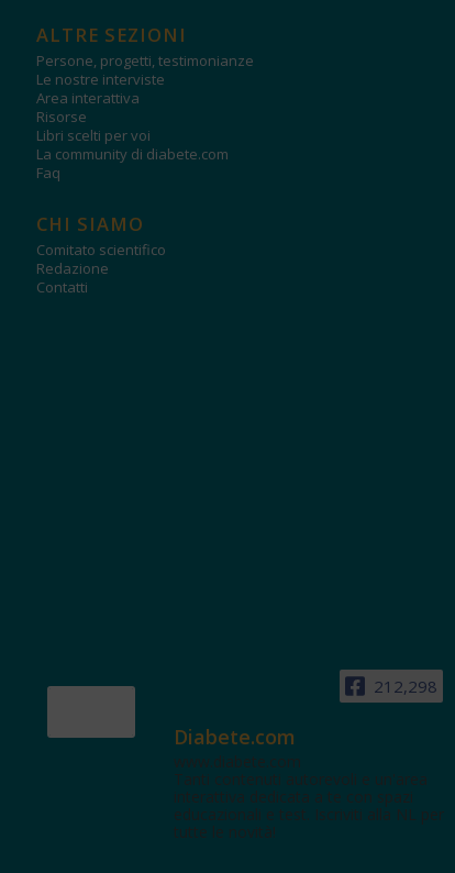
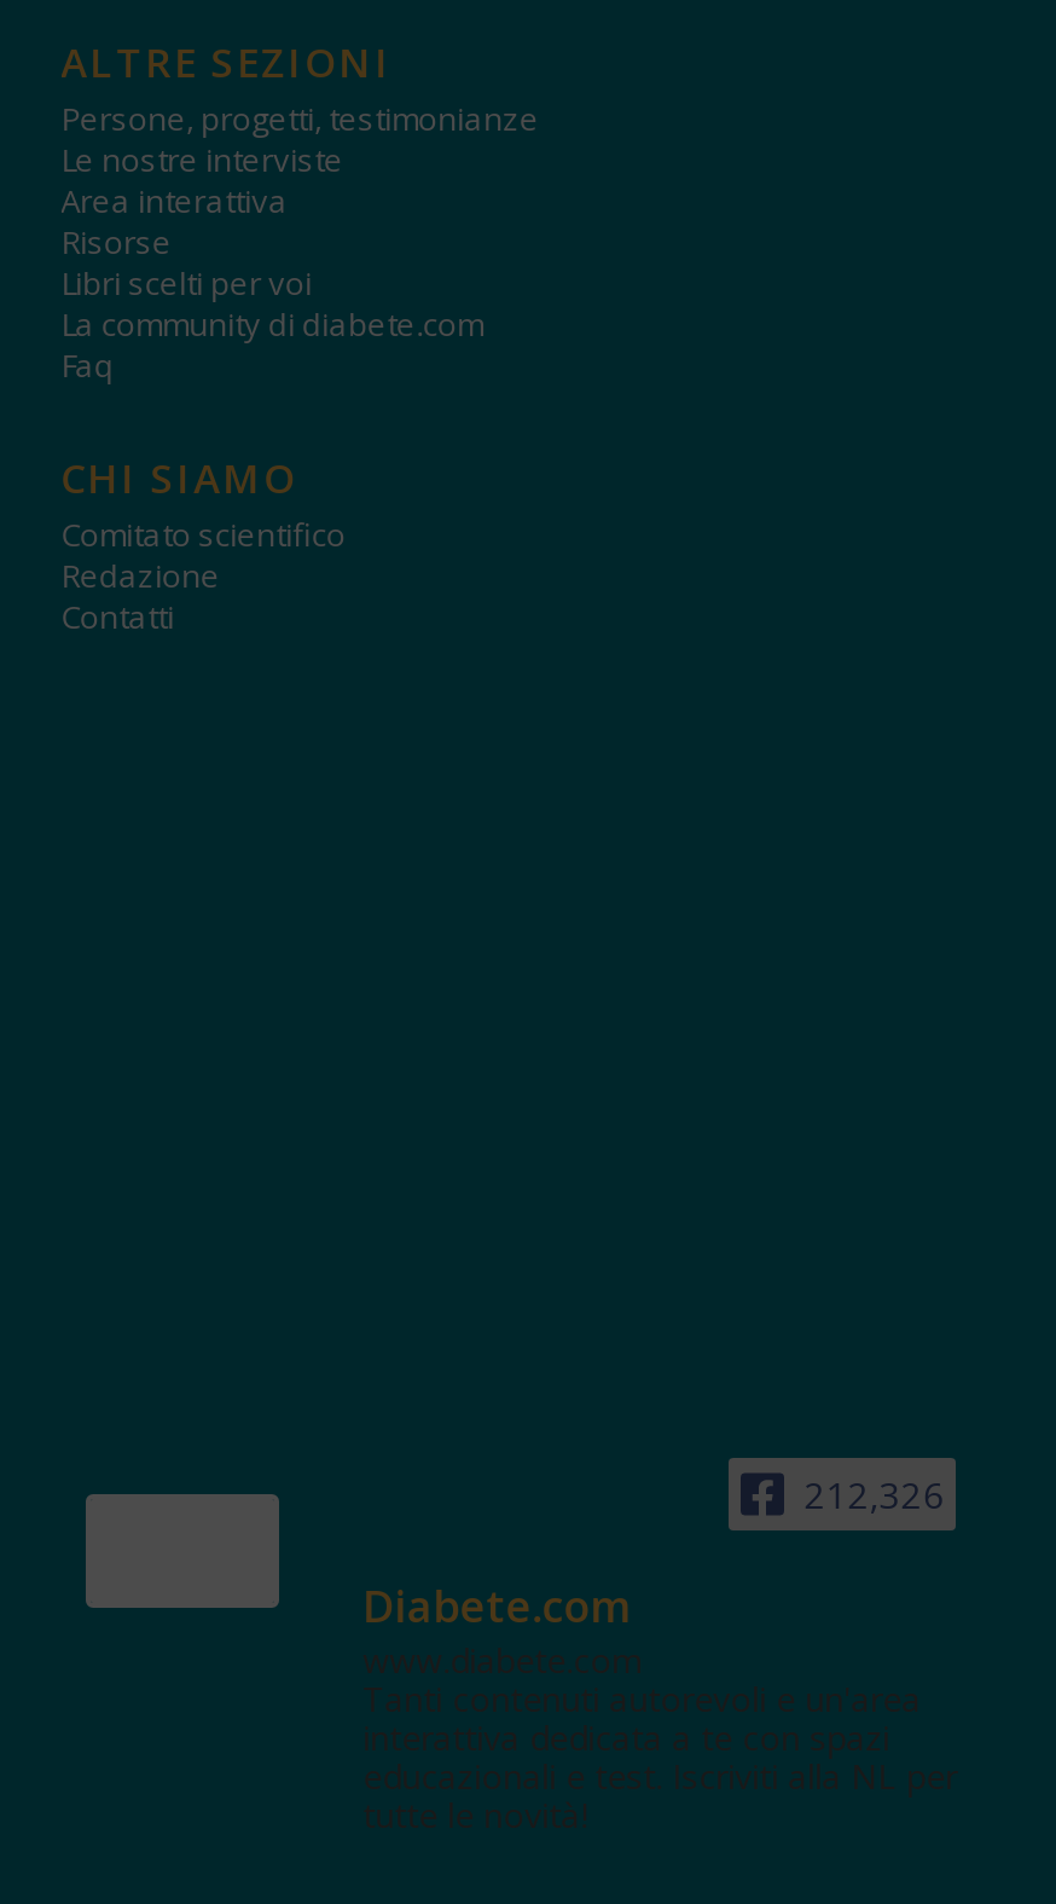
- 212,298
+ 212,326
